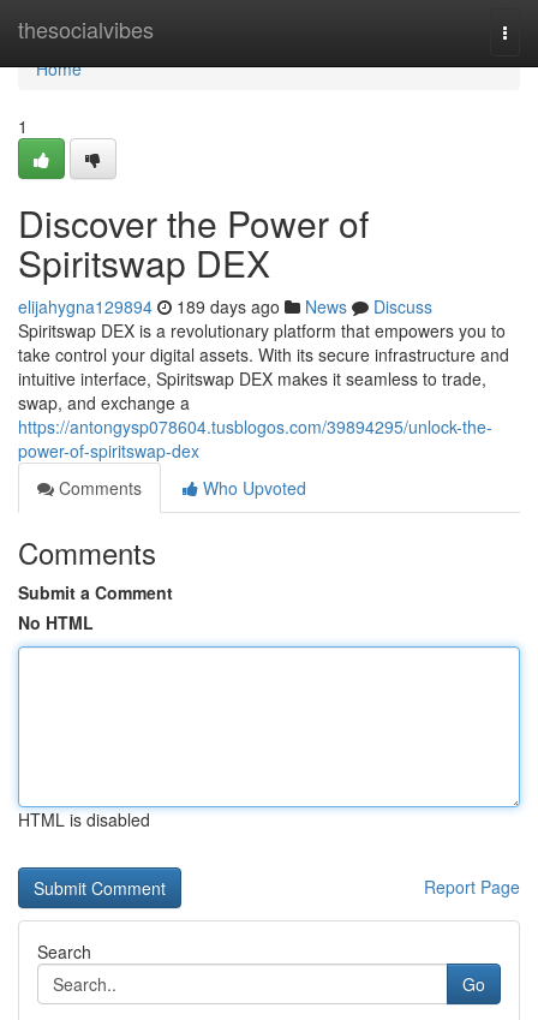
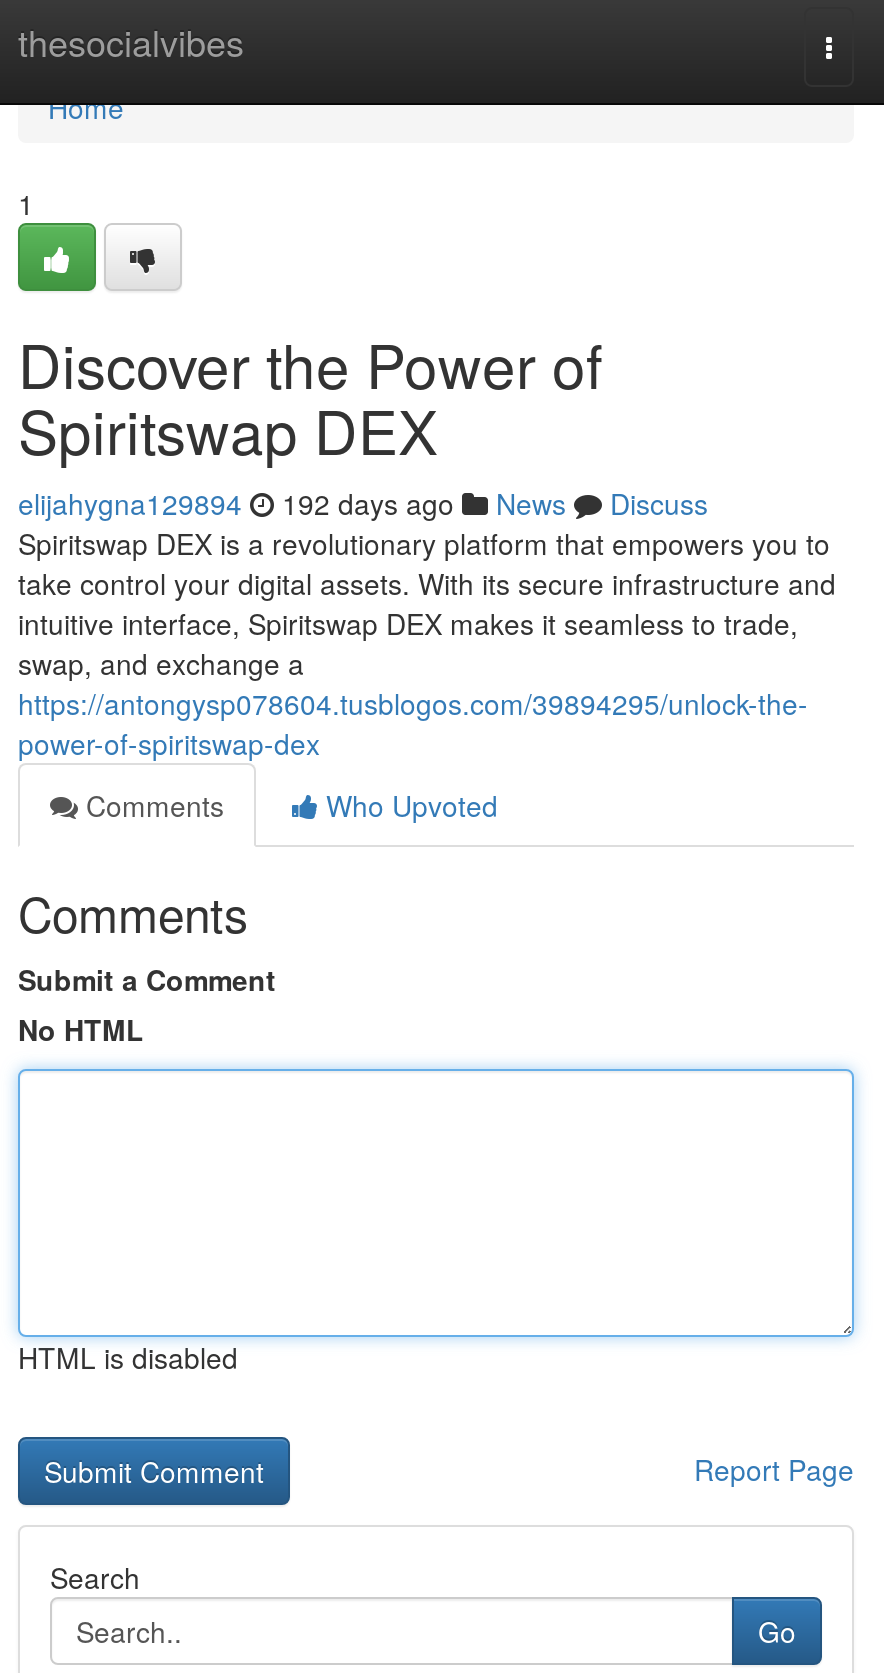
- elijahygna129894 189 days ago News Discuss
+ elijahygna129894 192 days ago News Discuss
